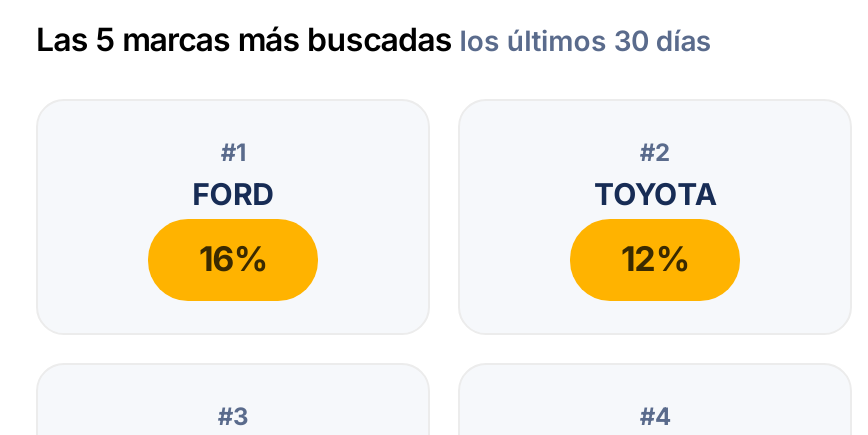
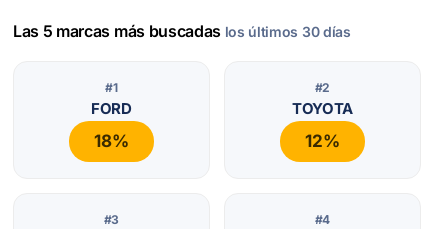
- 16%
+ 18%
